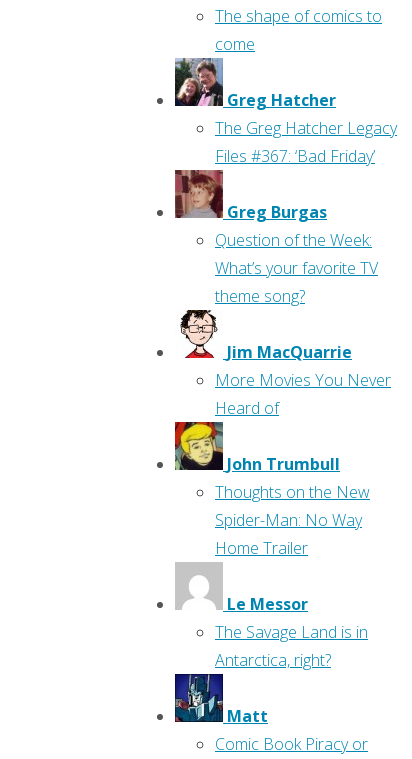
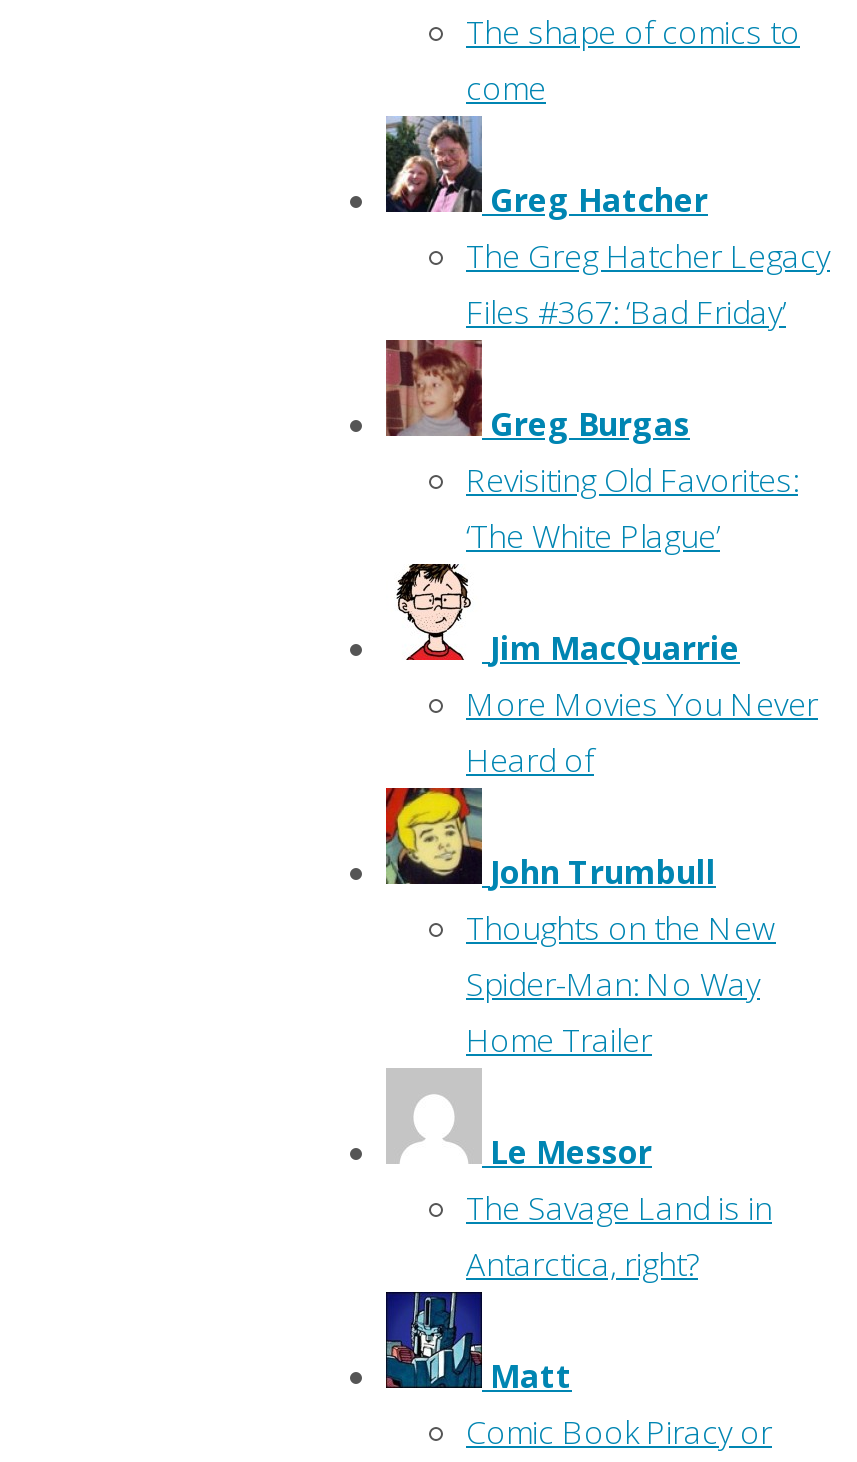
- Question of the Week:
- What’s your favorite TV
- theme song?
+ Revisiting Old Favorites:
+ ‘The White Plague’
